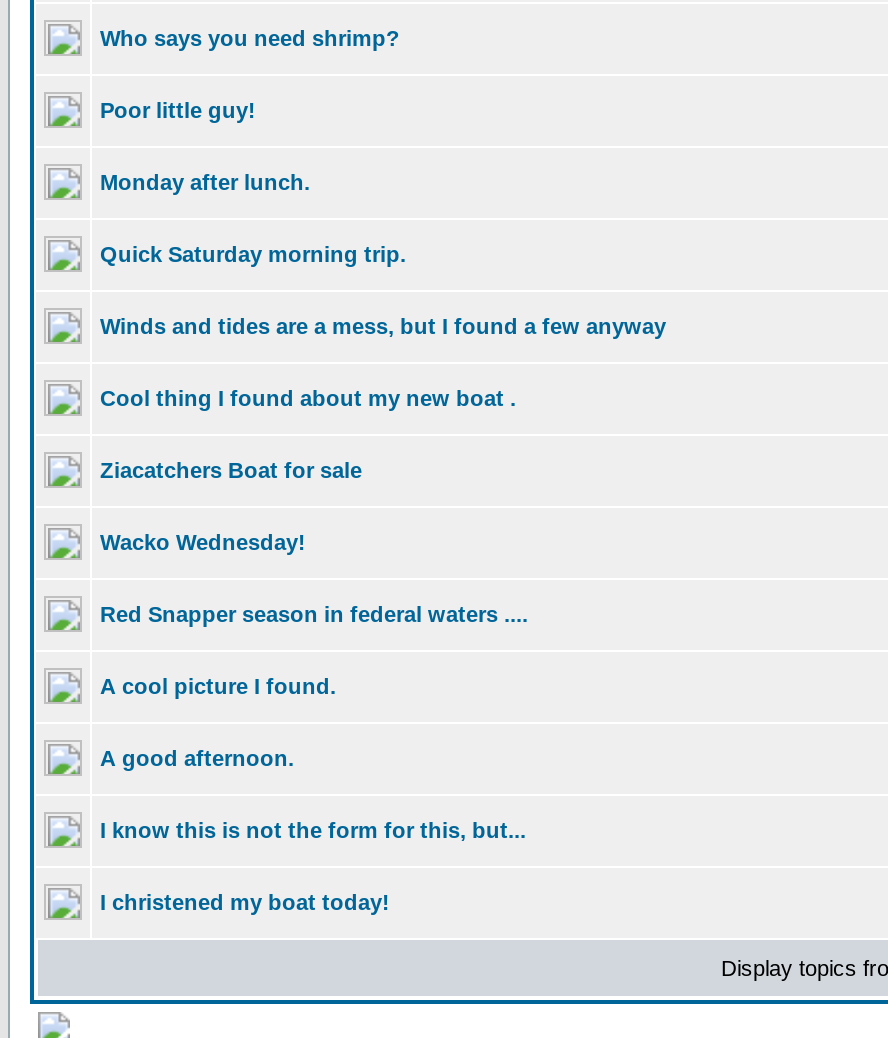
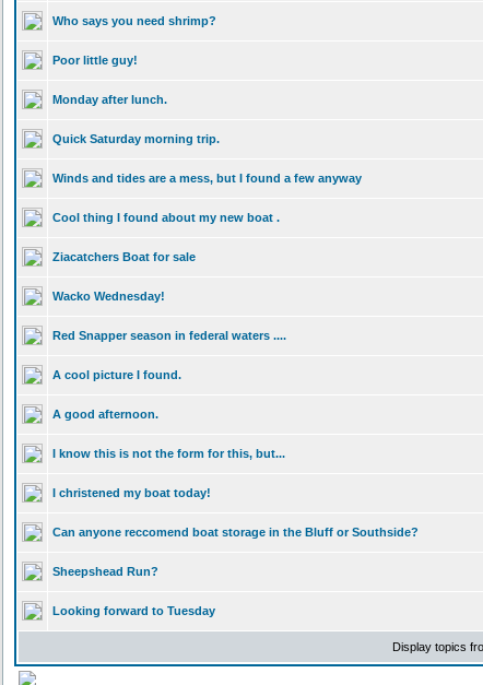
+ Can anyone reccomend boat storage in the Bluff or Southside?
+ Sheepshead Run?
+ Looking forward to Tuesday
